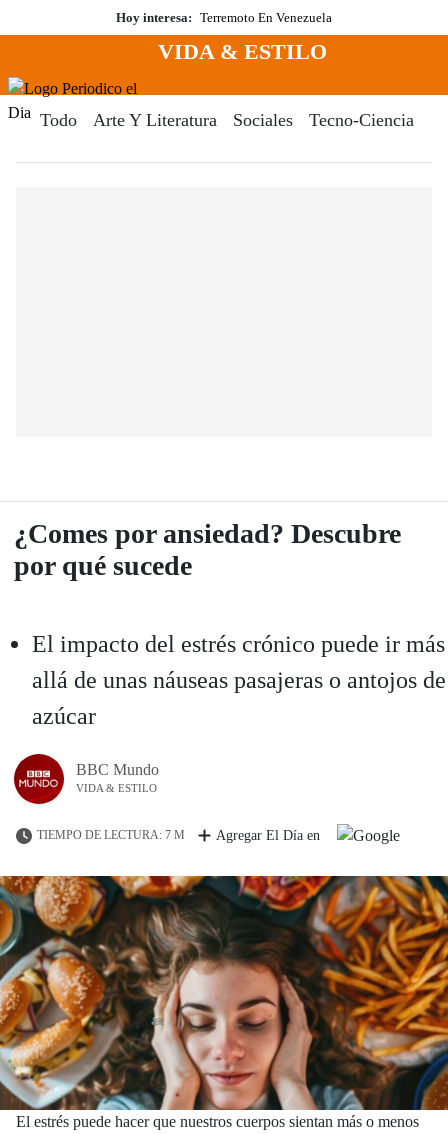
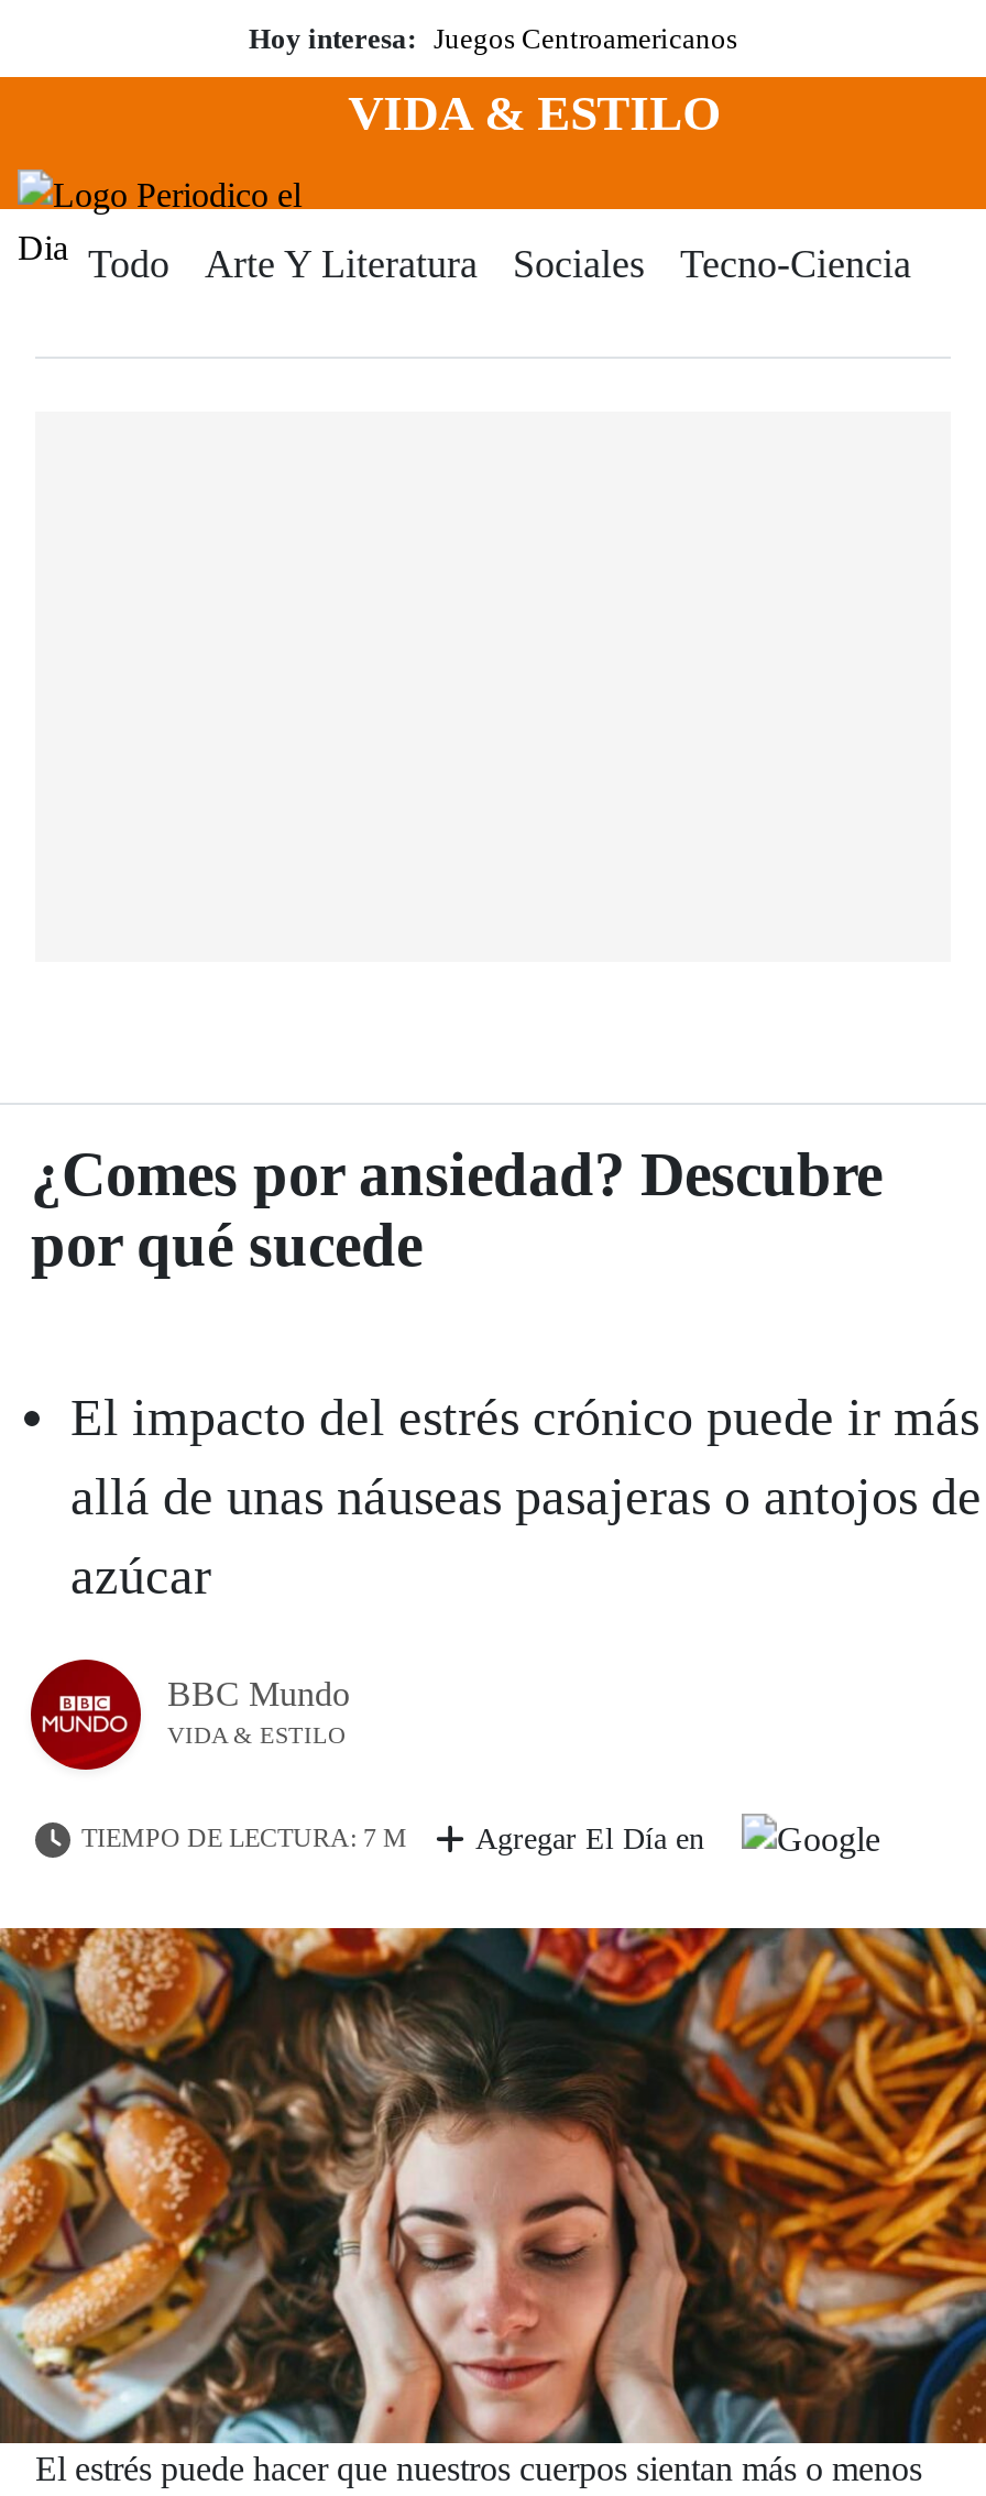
- Hoy interesa: Terremoto En Venezuela
+ Hoy interesa: Juegos Centroamericanos
